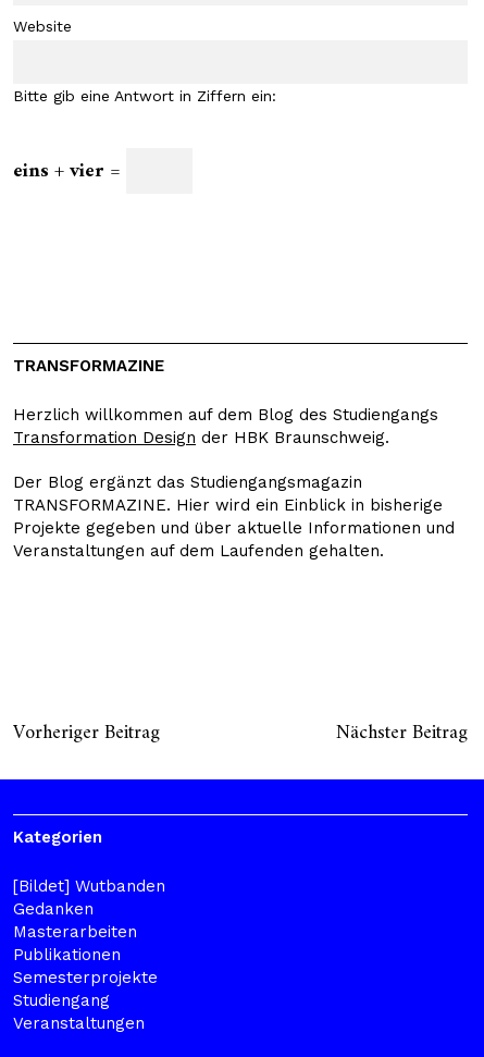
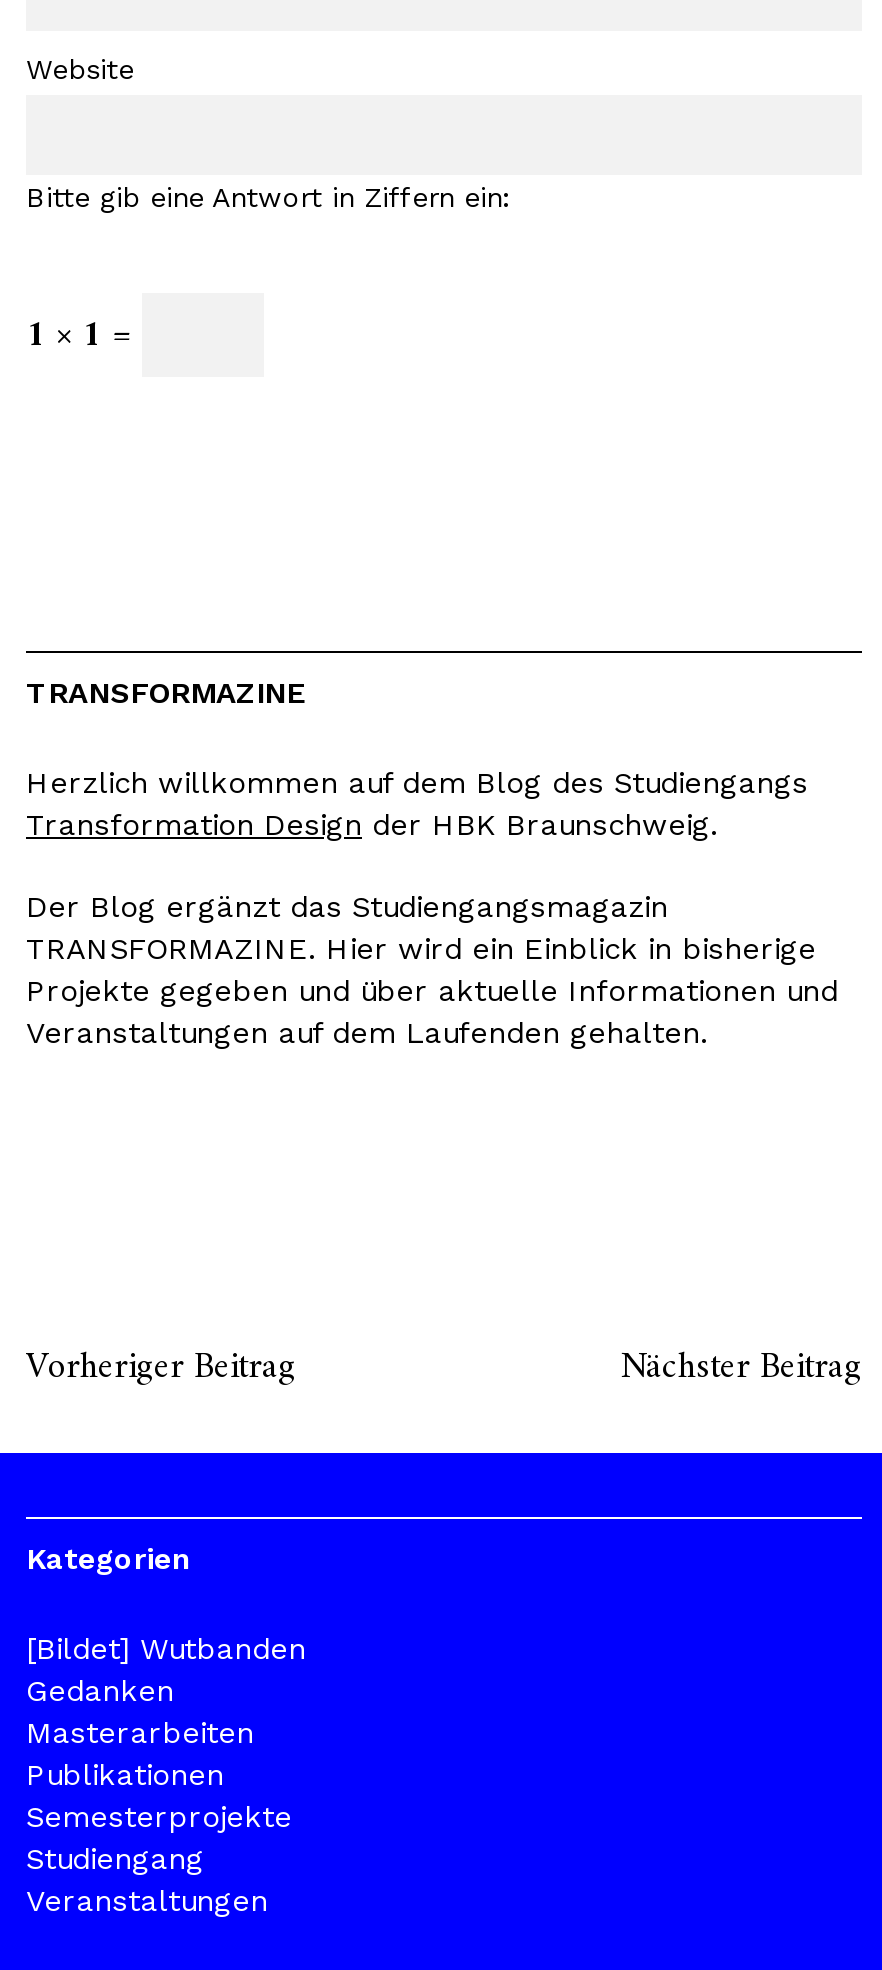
- eins + vier =
+ 1 × 1 =
